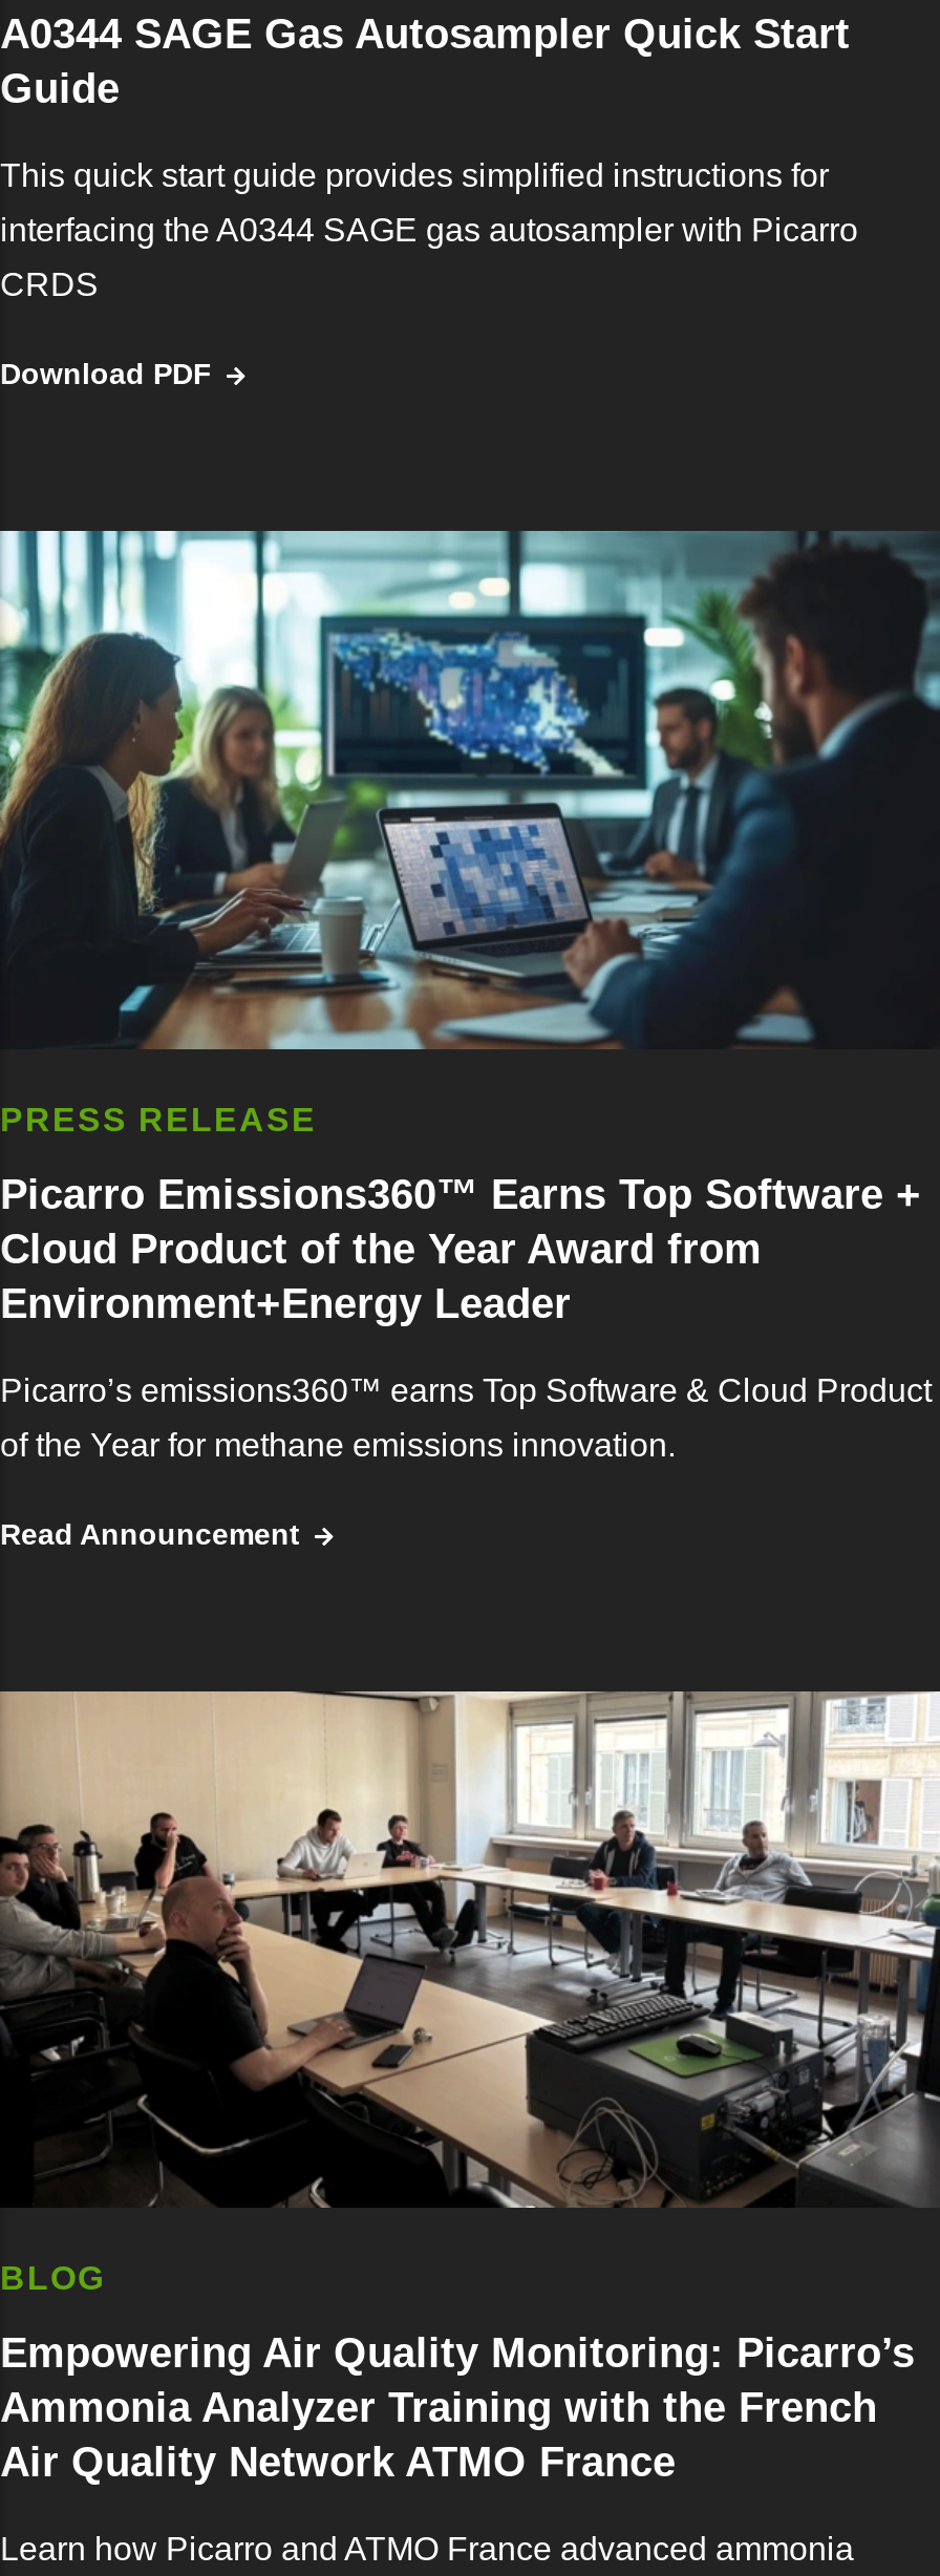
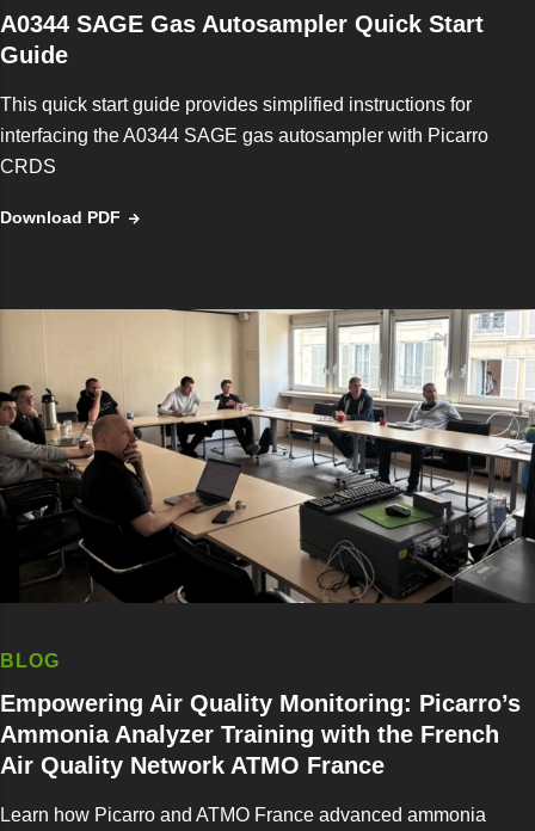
- [image]
- PRESS RELEASE
- Picarro Emissions360™ Earns Top Software +
- Cloud Product of the Year Award from
- Environment+Energy Leader
- Picarro’s emissions360™ earns Top Software & Cloud Product
- of the Year for methane emissions innovation.
- Read Announcement

moved up: [image]
